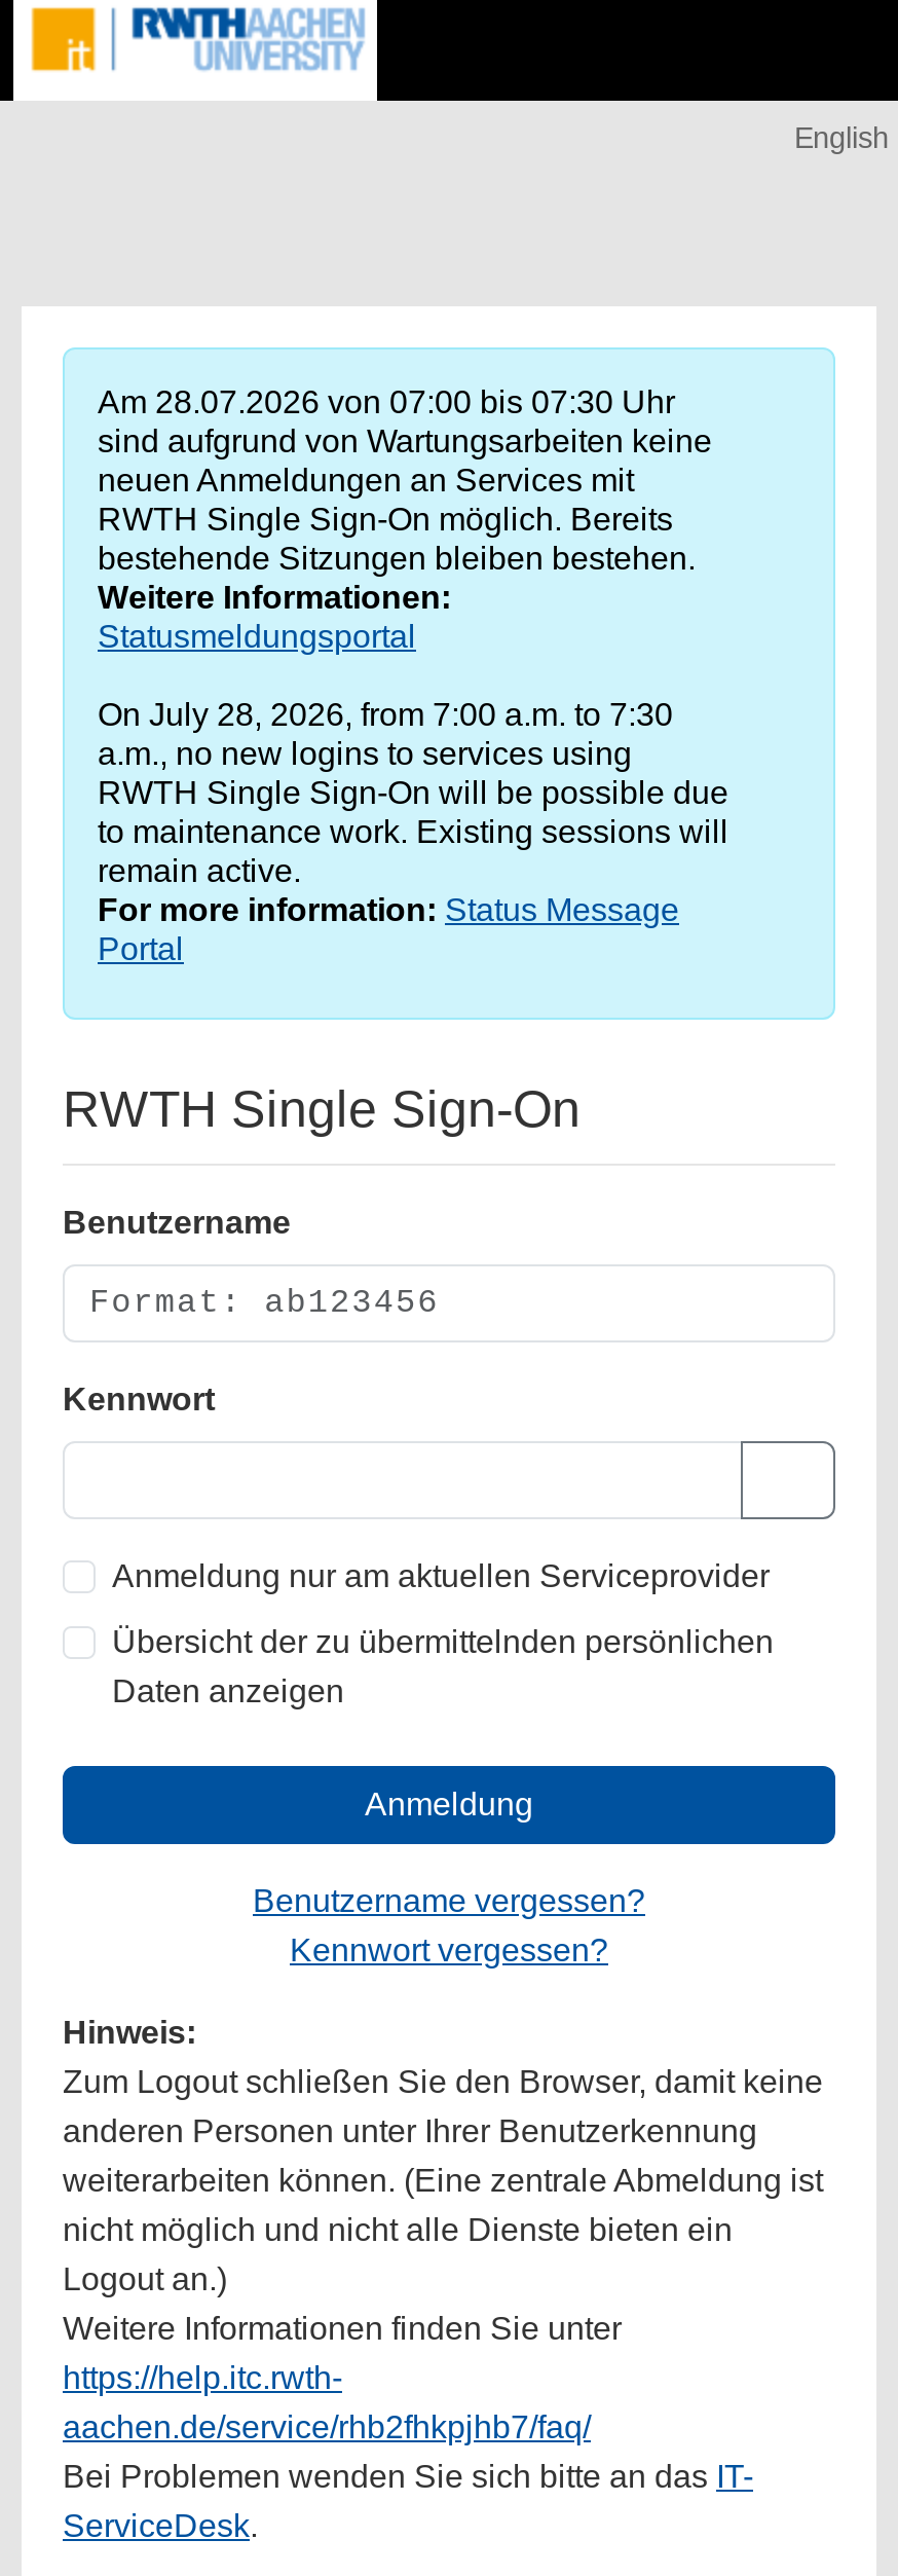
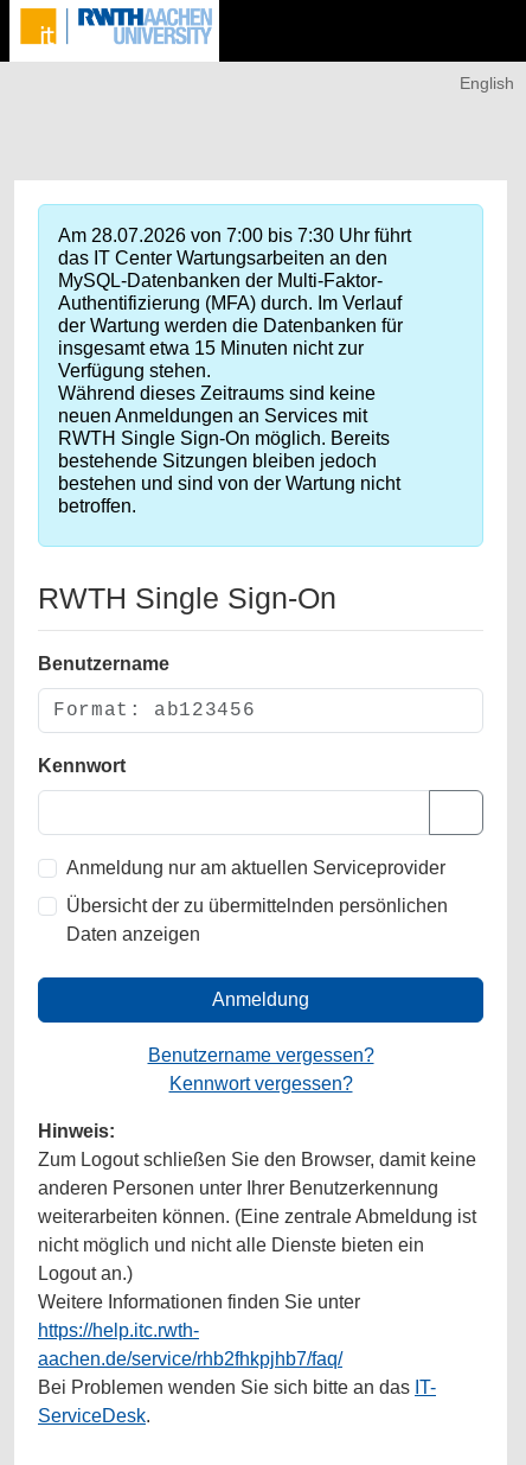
- Am 28.07.2026 von 07:00 bis 07:30 Uhr
- sind aufgrund von Wartungsarbeiten keine
+ Am 28.07.2026 von 7:00 bis 7:30 Uhr führt
+ das IT Center Wartungsarbeiten an den
+ MySQL-Datenbanken der Multi-Faktor-
+ Authentifizierung (MFA) durch. Im Verlauf
+ der Wartung werden die Datenbanken für
+ insgesamt etwa 15 Minuten nicht zur
+ Verfügung stehen.
+ Während dieses Zeitraums sind keine

moved down: neuen Anmeldungen an Services mit | RWTH Single Sign-On möglich. Bereits

- bestehende Sitzungen bleiben bestehen.
- Weitere Informationen:
- Statusmeldungsportal
- On July 28, 2026, from 7:00 a.m. to 7:30
- a.m., no new logins to services using
- RWTH Single Sign-On will be possible due
- to maintenance work. Existing sessions will
- remain active.
- For more information: Status Message
- Portal
+ bestehende Sitzungen bleiben jedoch
+ bestehen und sind von der Wartung nicht
+ betroffen.
